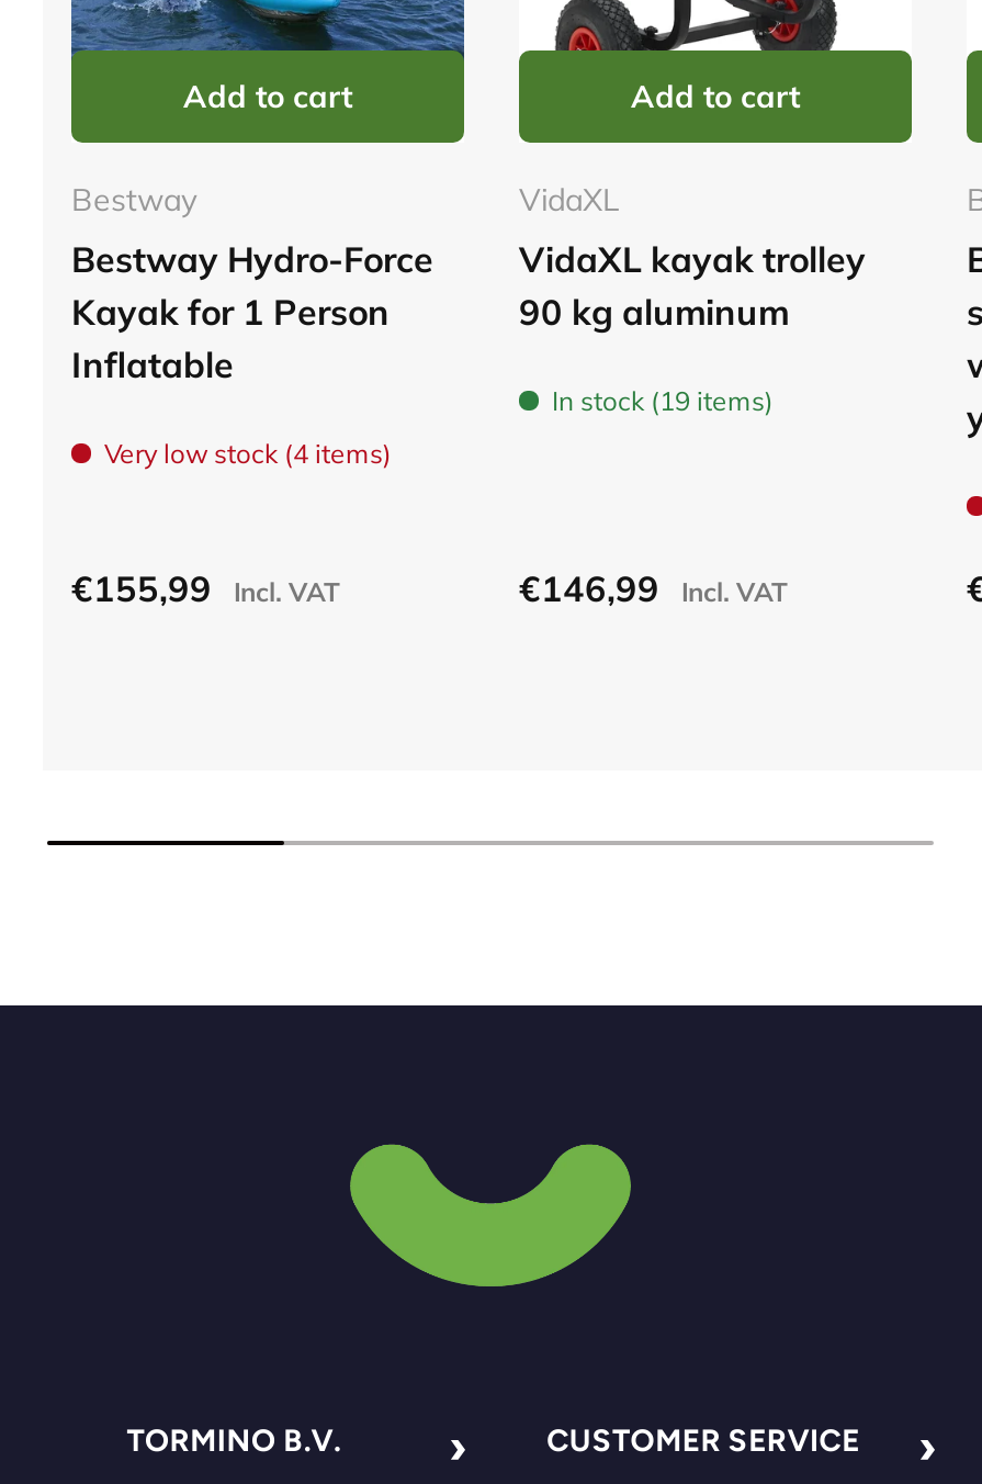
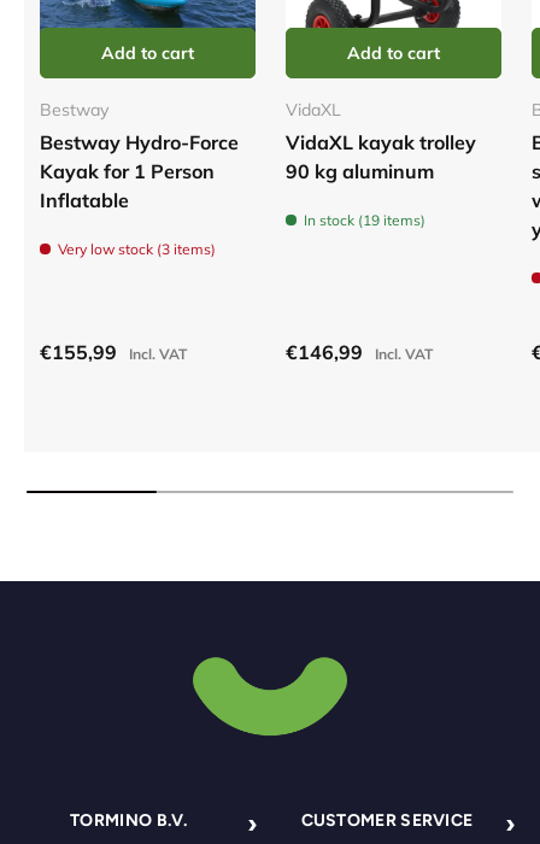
- Very low stock (4 items)
+ Very low stock (3 items)
